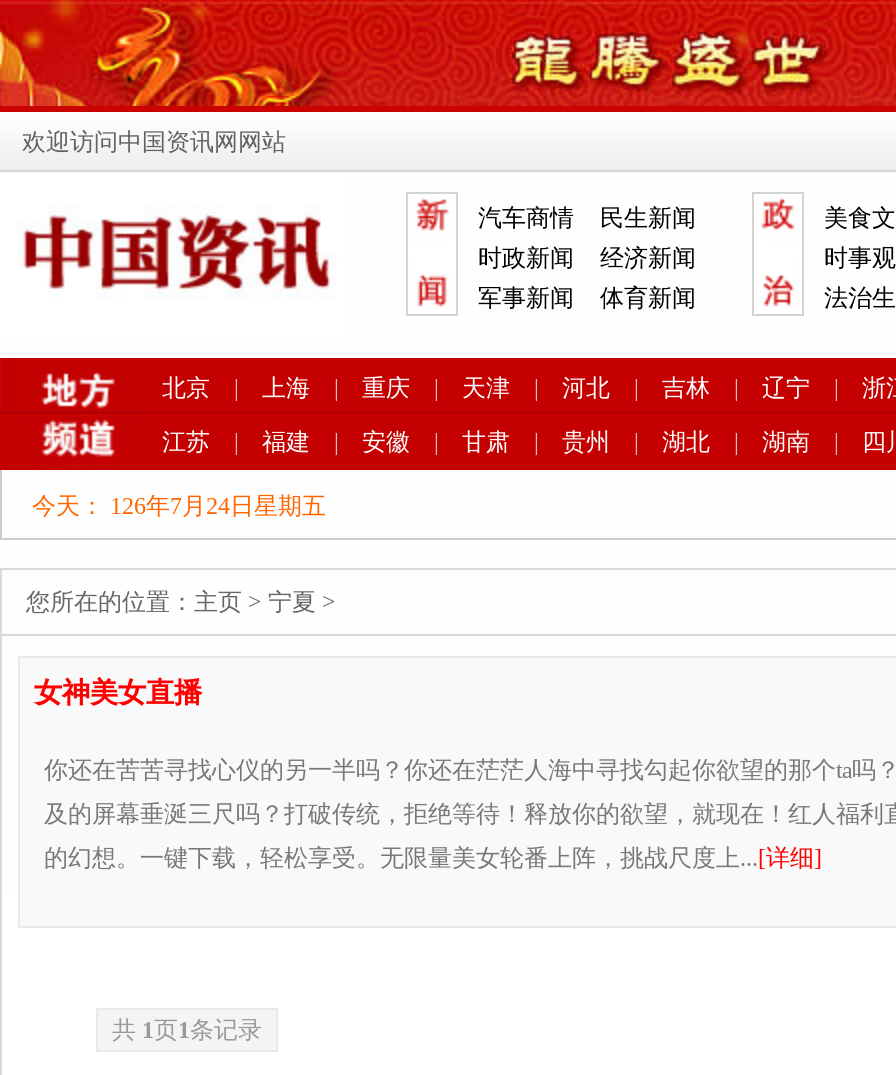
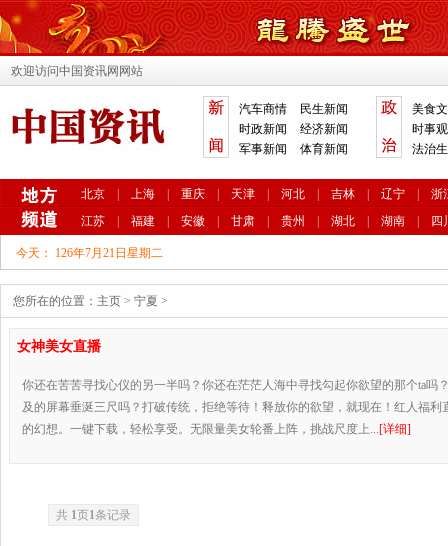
- 今天：126年7月24日星期五
+ 今天：126年7月21日星期二
